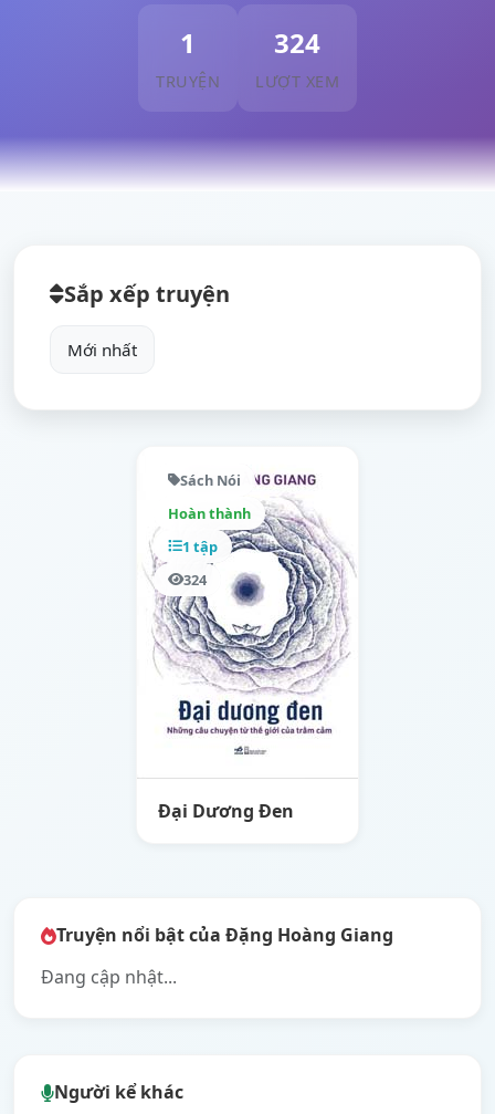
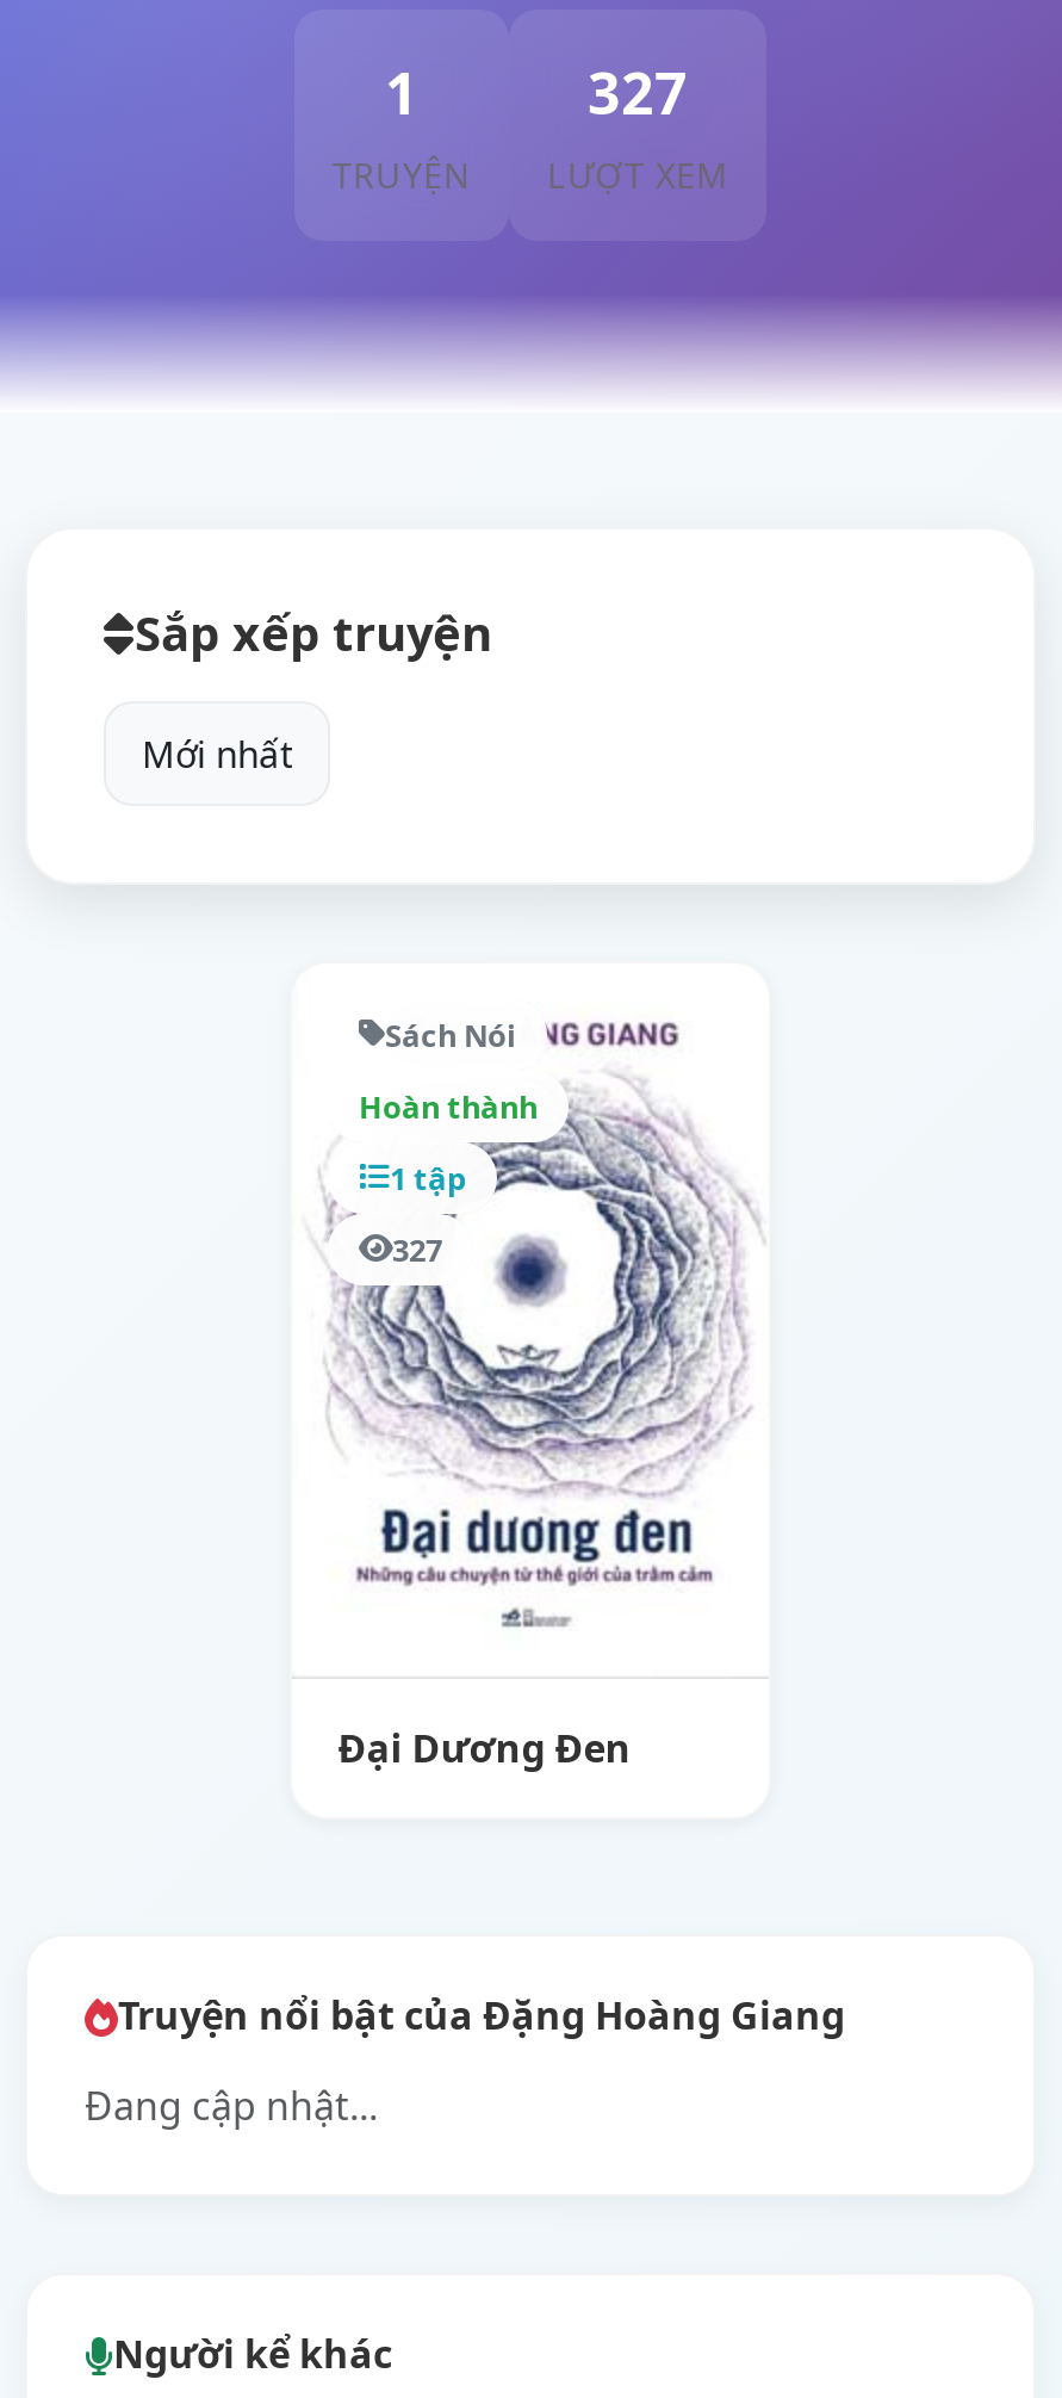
- 324
+ 327

- 324
+ 327
